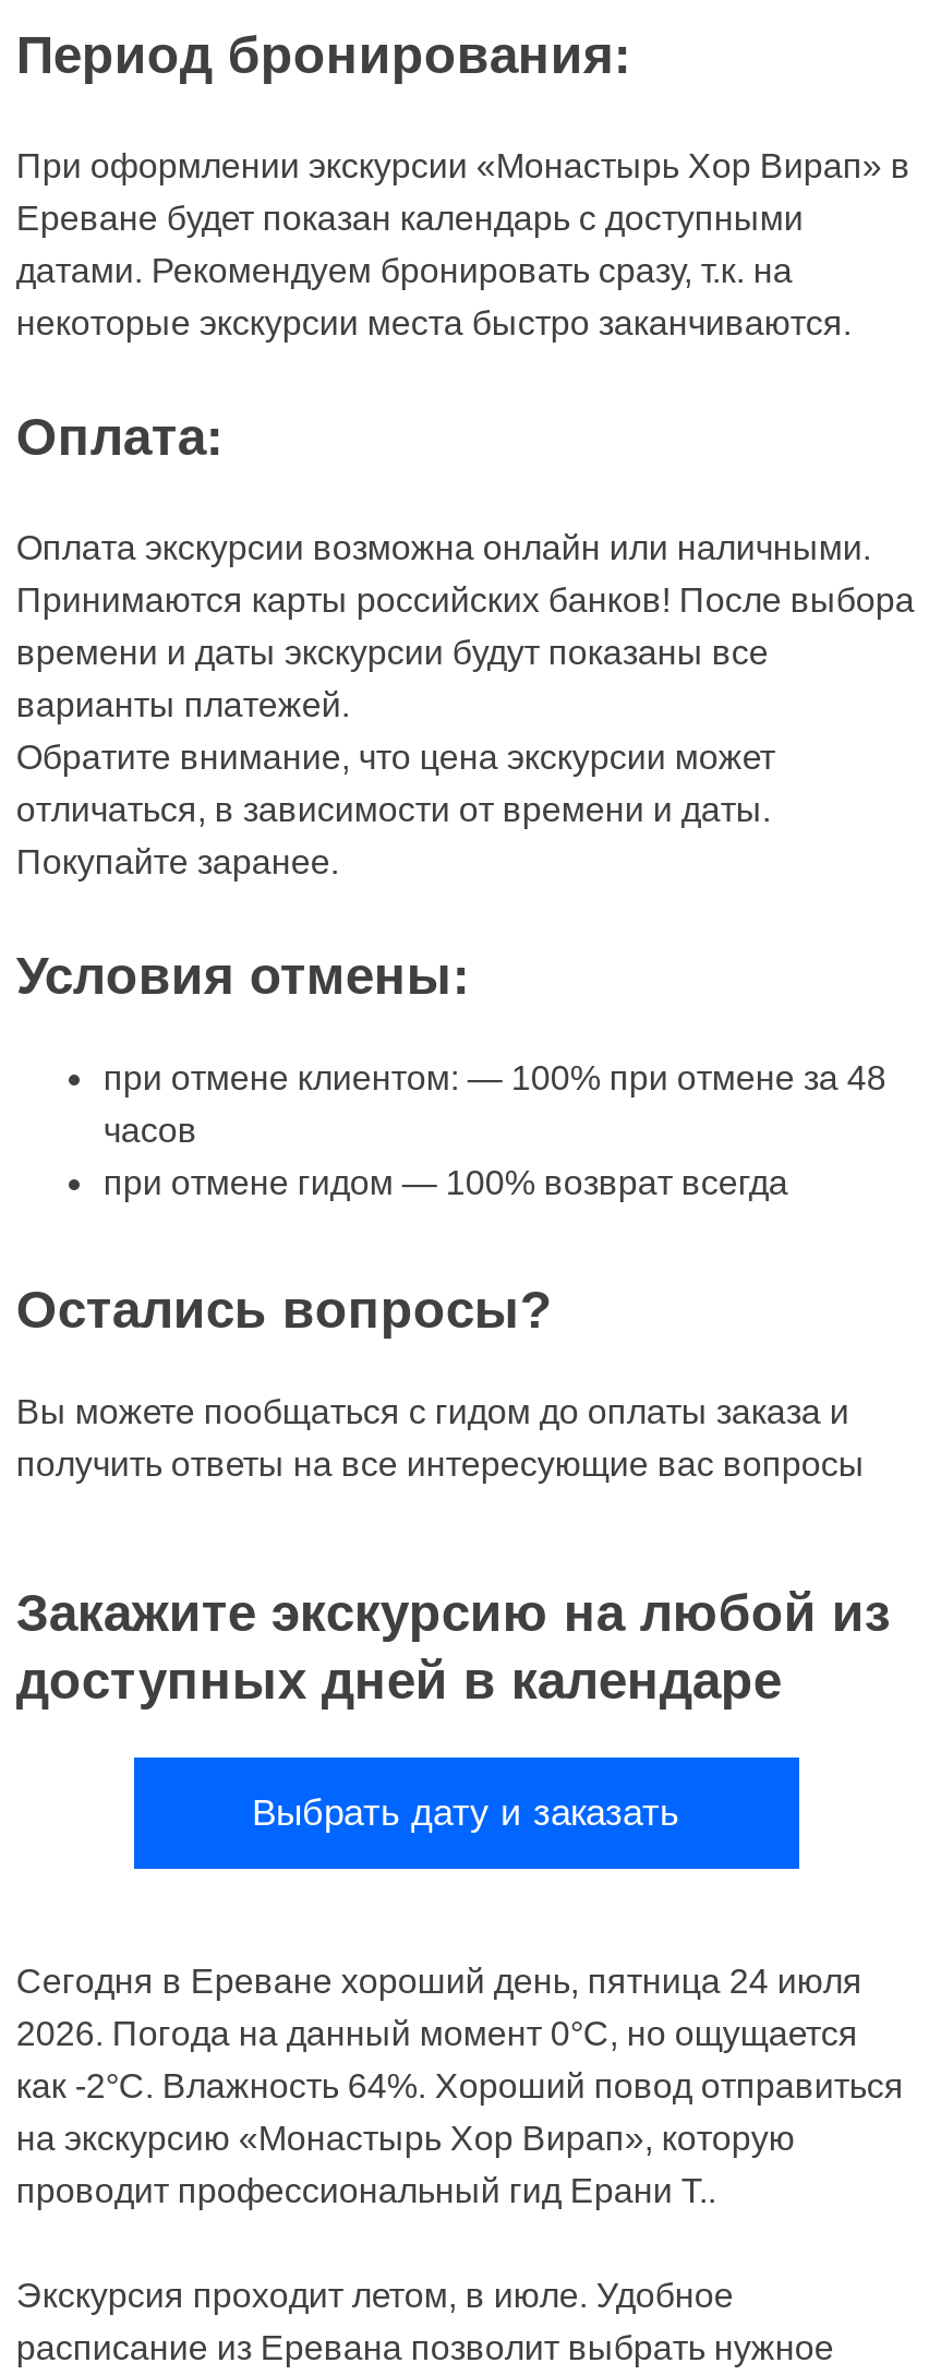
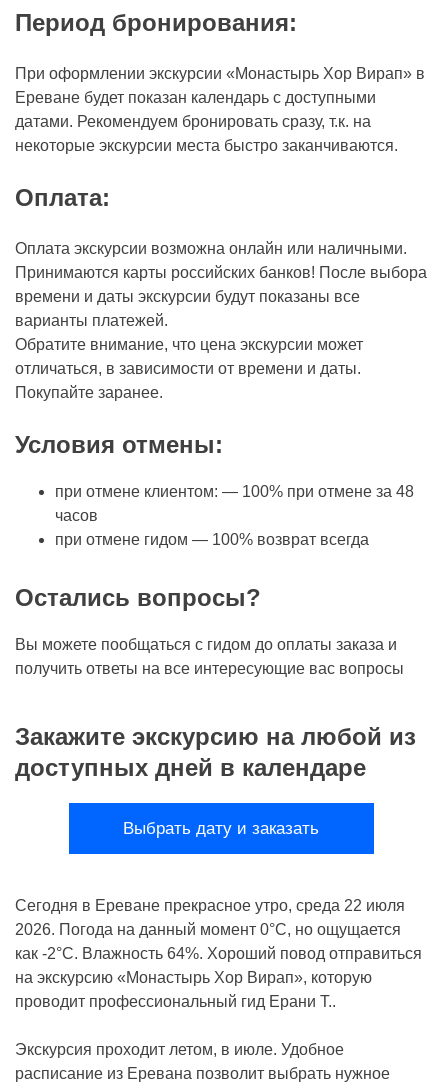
- Сегодня в Ереване хороший день, пятница 24 июля
+ Сегодня в Ереване прекрасное утро, среда 22 июля
